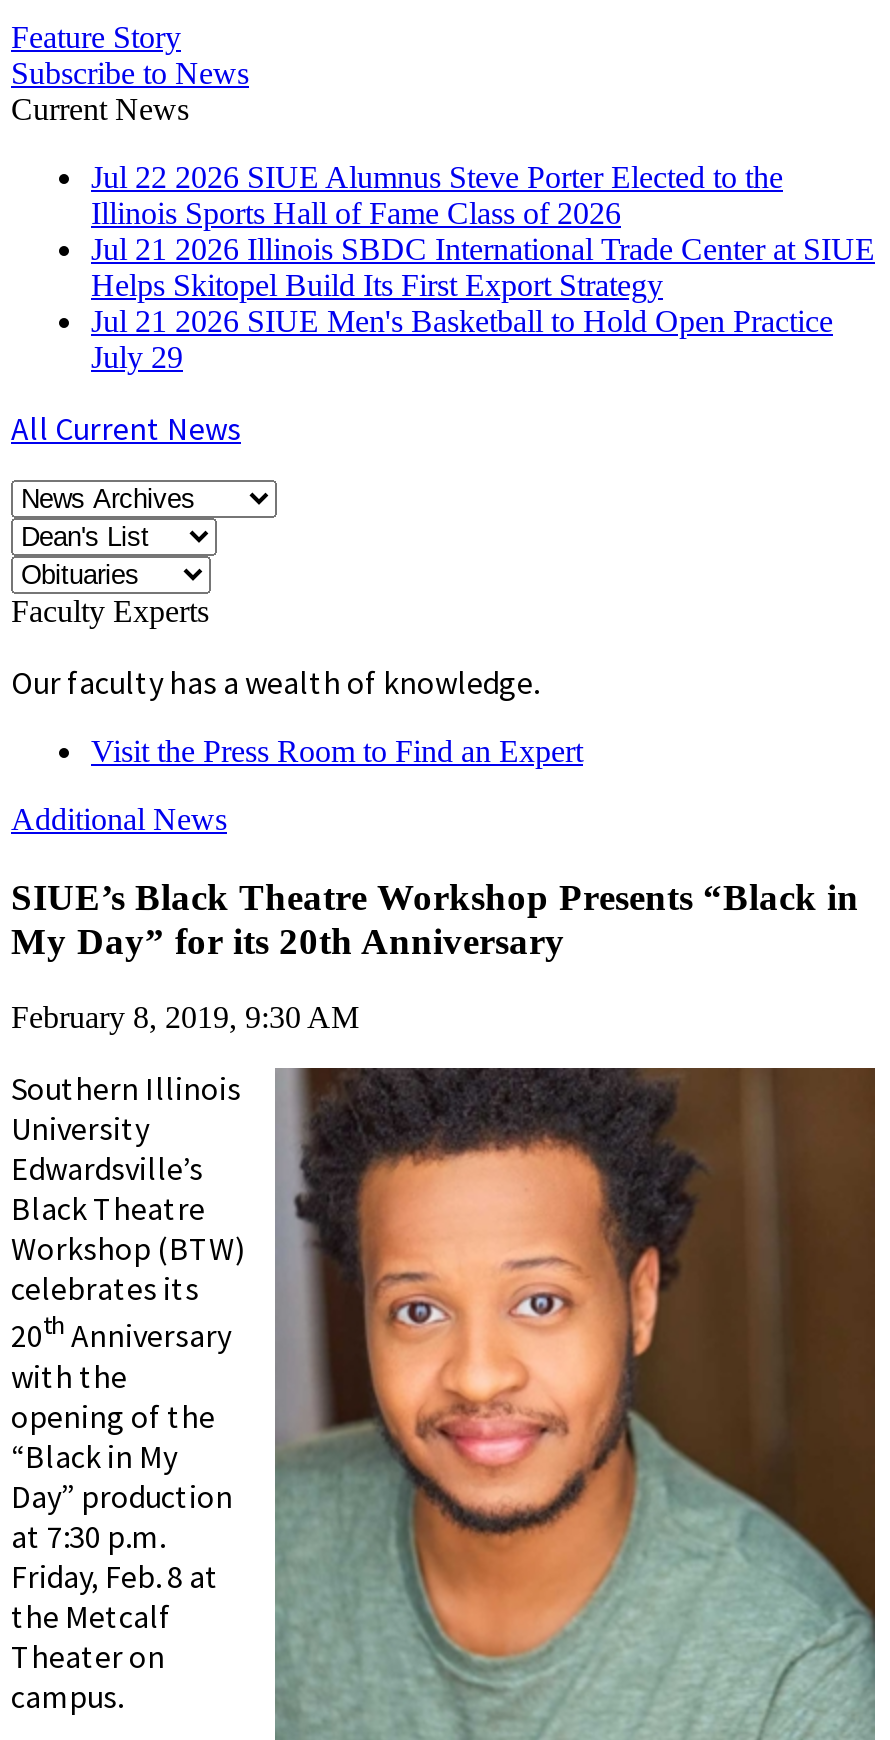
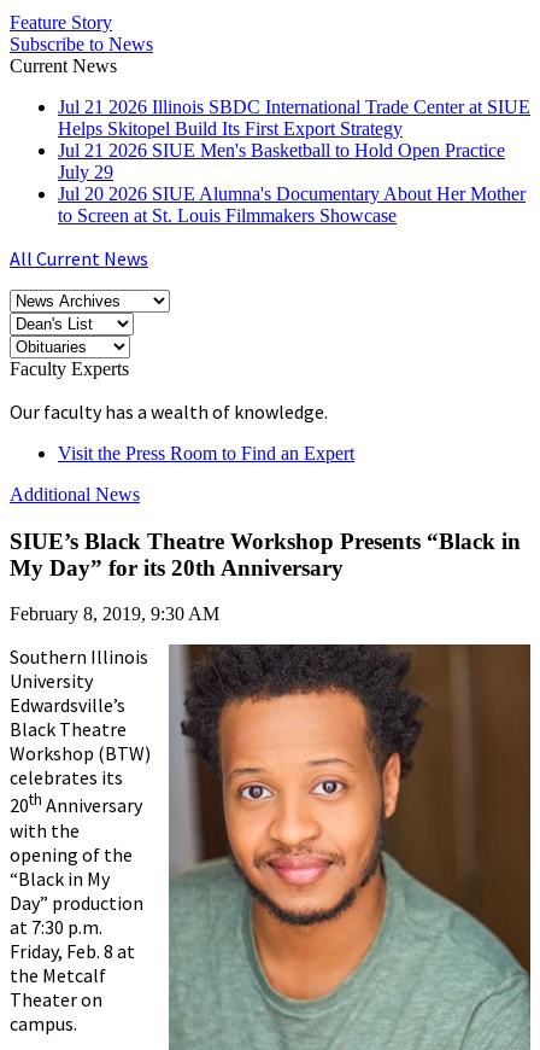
- Jul 22 2026 SIUE Alumnus Steve Porter Elected to the
- Illinois Sports Hall of Fame Class of 2026

moved up: Jul 21 2026 Illinois SBDC International Trade Center at SIUE | Helps Skitopel Build Its First Export Strategy | Jul 21 2026 SIUE Men's Basketball to Hold Open Practice | July 29

+ Jul 20 2026 SIUE Alumna's Documentary About Her Mother
+ to Screen at St. Louis Filmmakers Showcase
